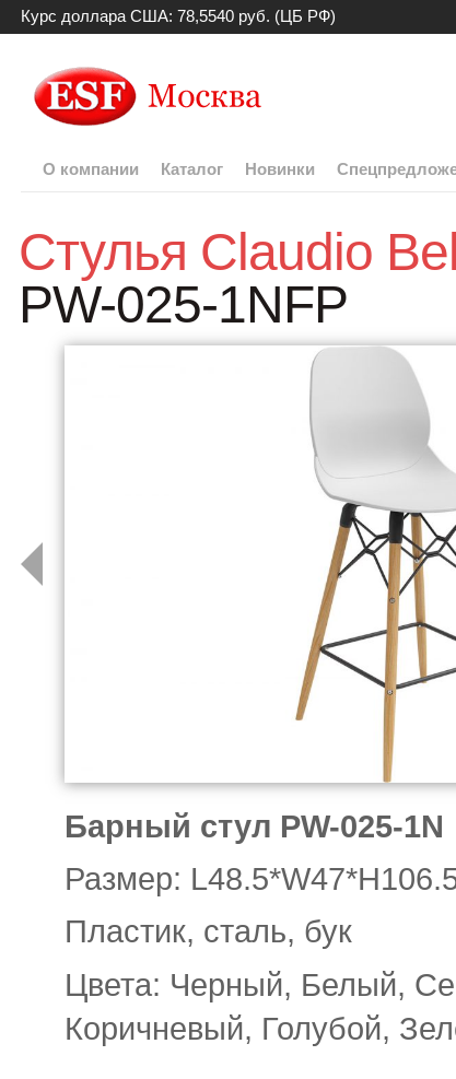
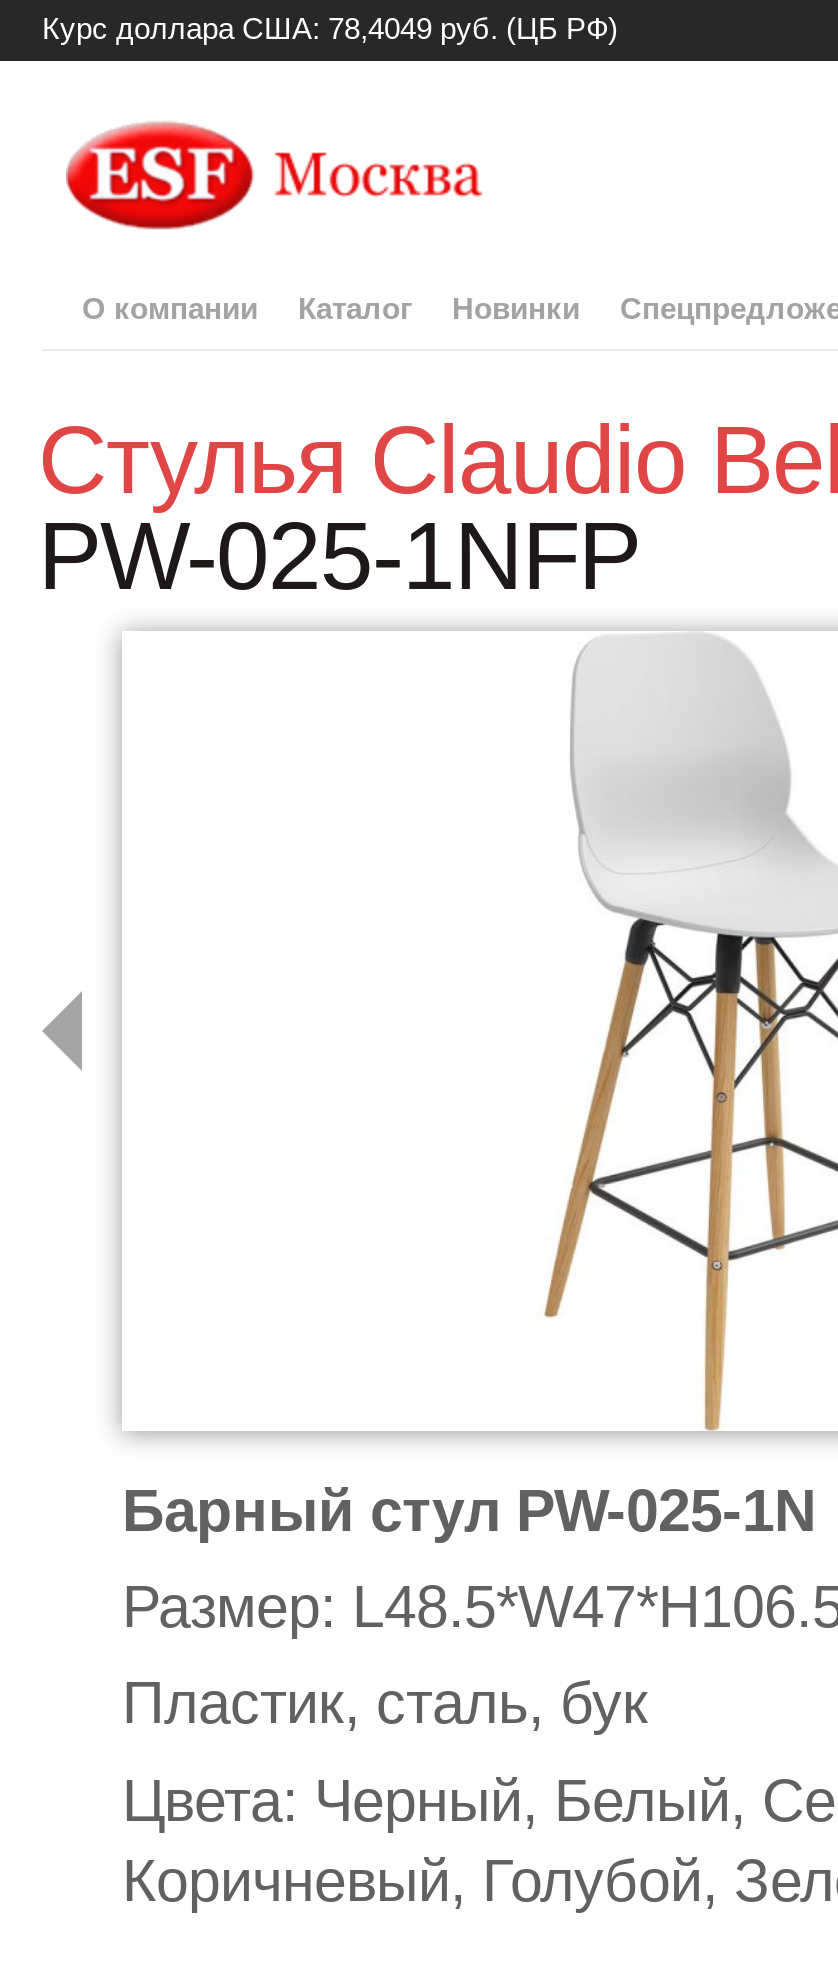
- Курс доллара США: 78,5540 руб. (ЦБ РФ)
+ Курс доллара США: 78,4049 руб. (ЦБ РФ)
